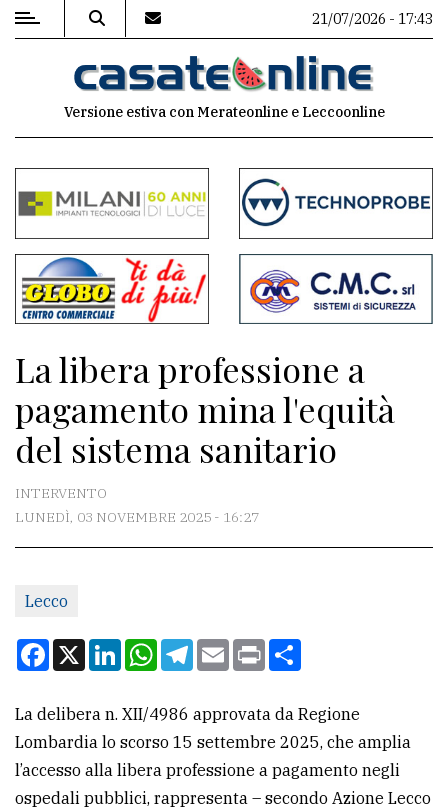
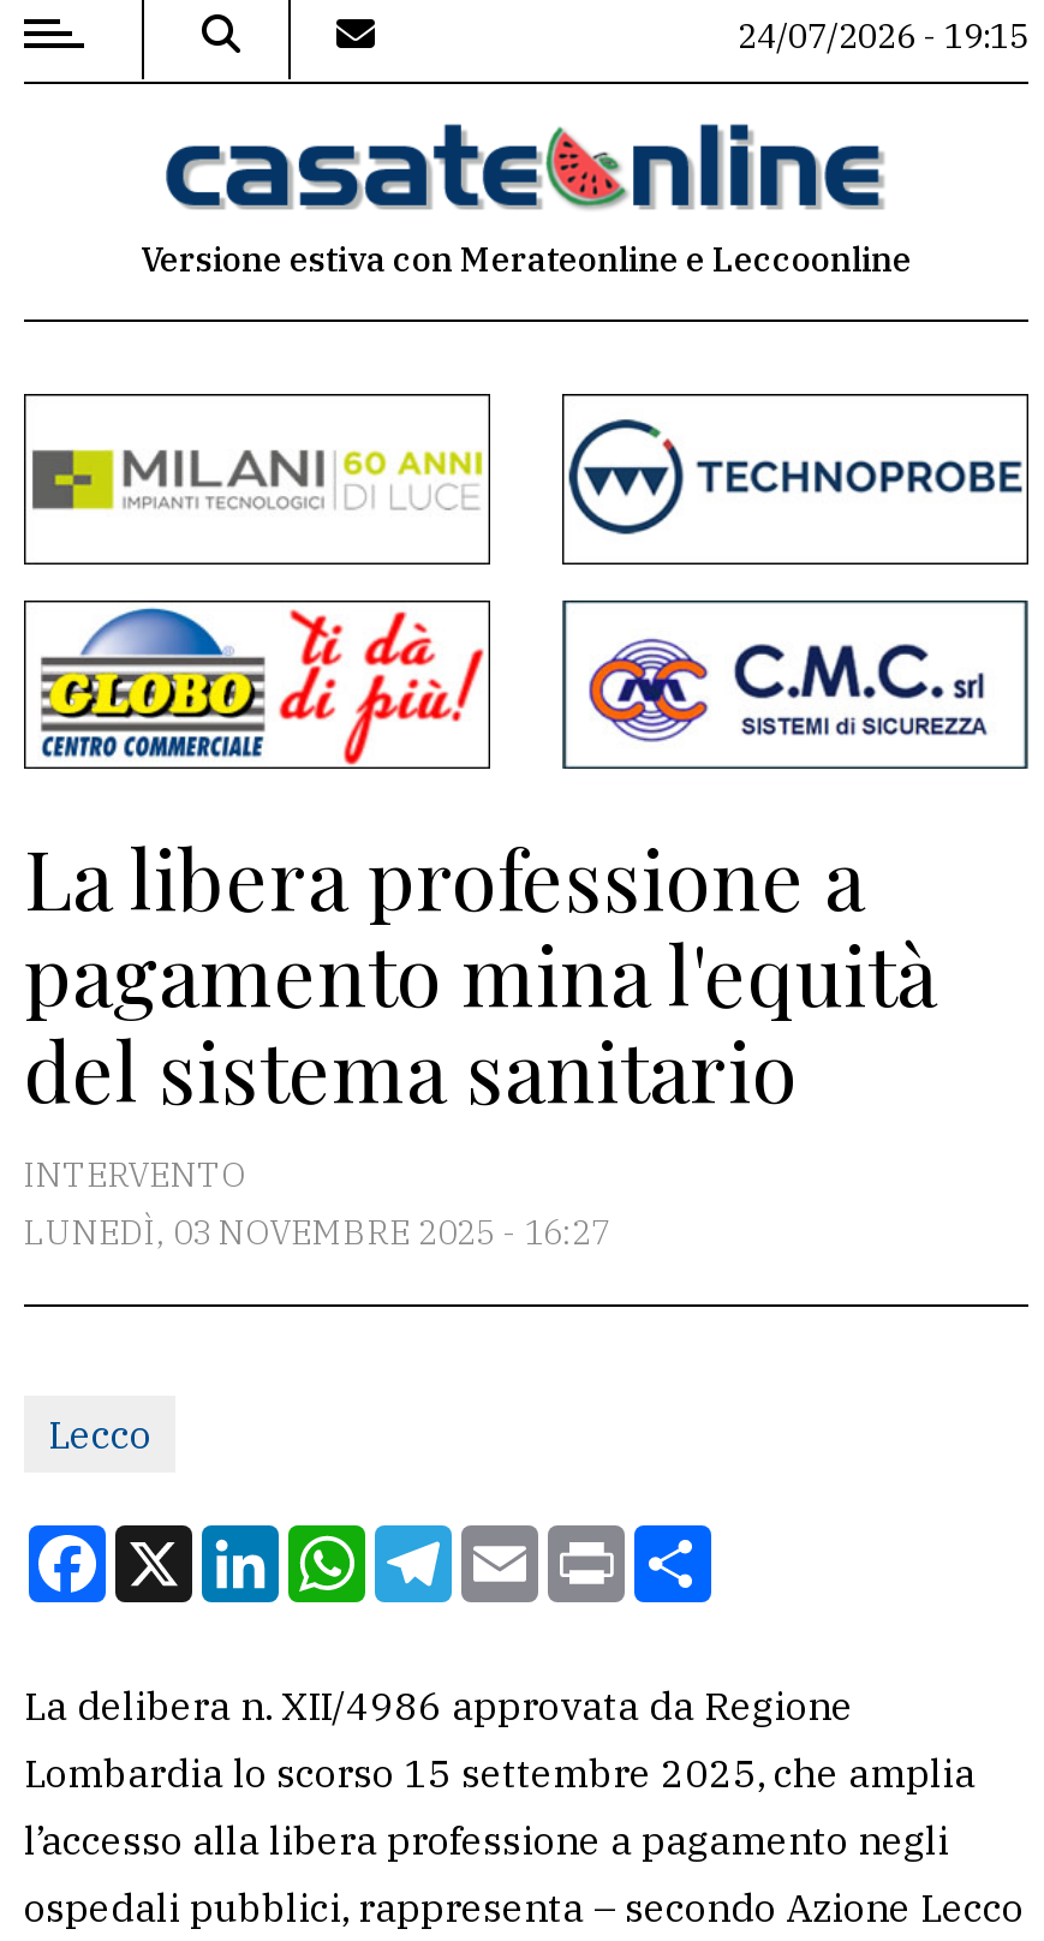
- 21/07/2026 - 17:43
+ 24/07/2026 - 19:15
